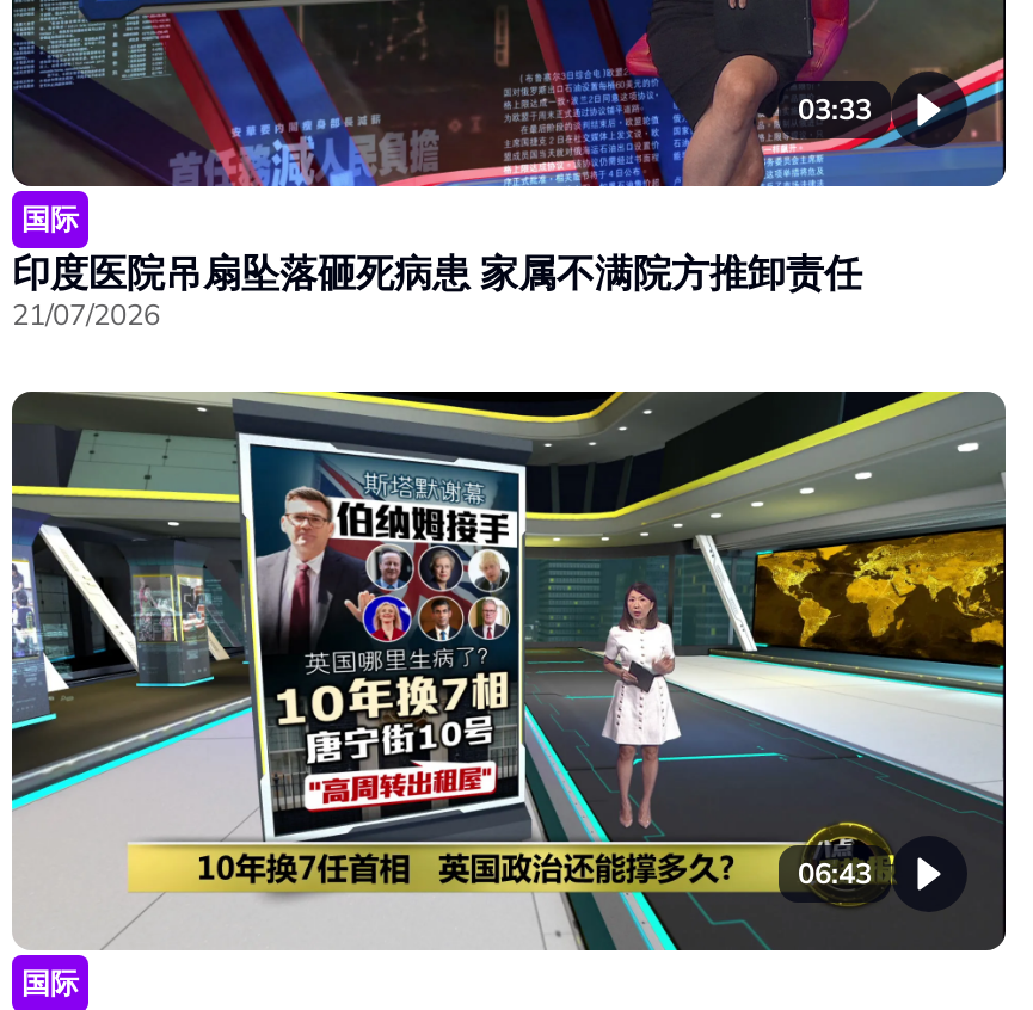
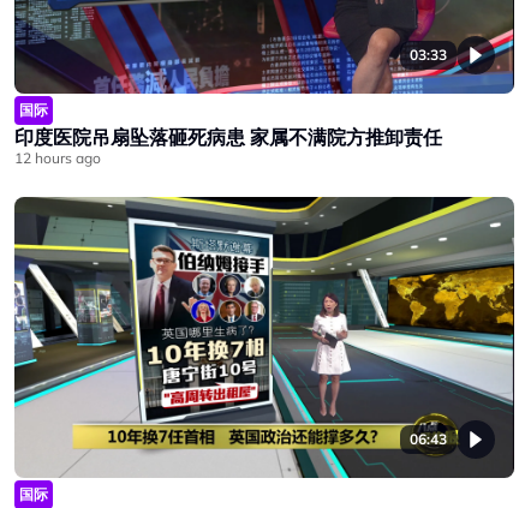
- 21/07/2026
+ 12 hours ago
